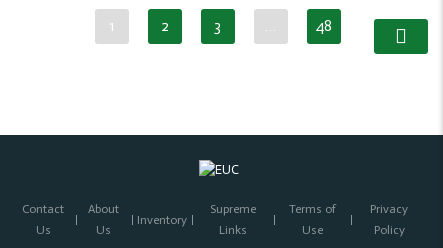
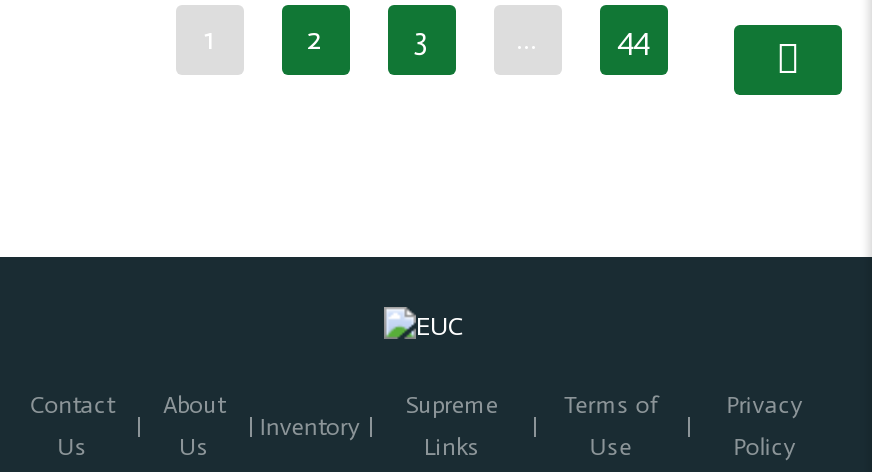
- 48
+ 44
